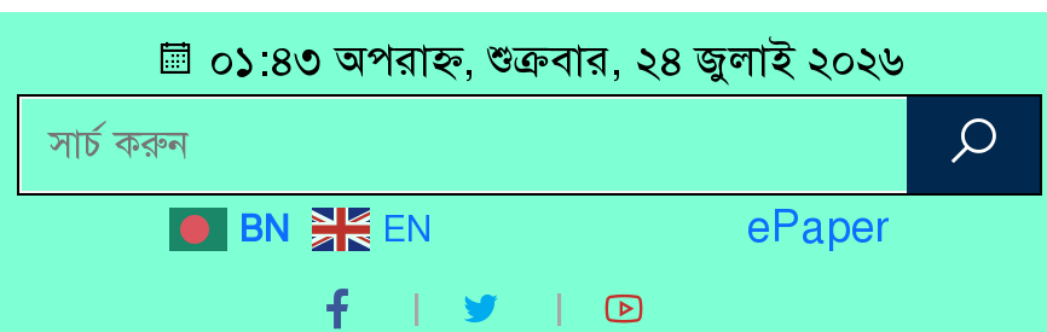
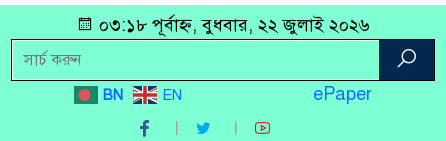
- ০১:৪৩ অপরাহ্ন, শুক্রবার, ২৪ জুলাই ২০২৬
+ ০৩:১৮ পূর্বাহ্ন, বুধবার, ২২ জুলাই ২০২৬
